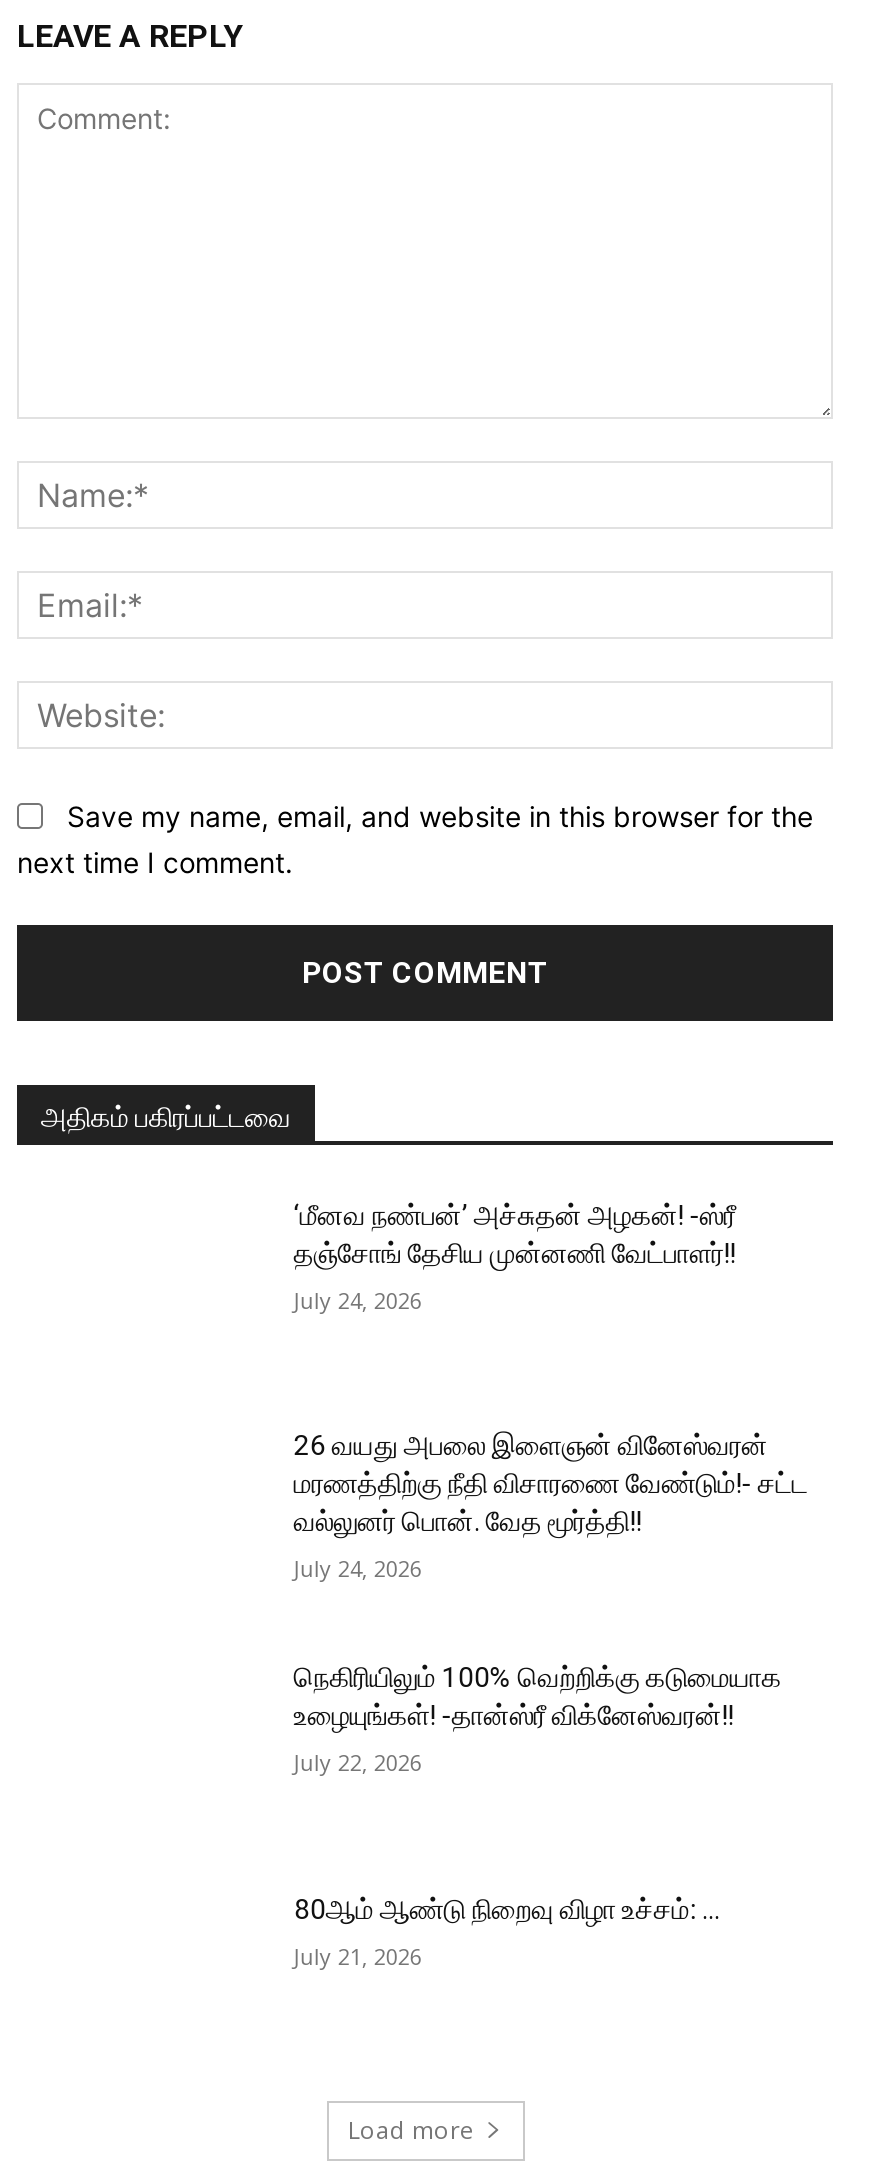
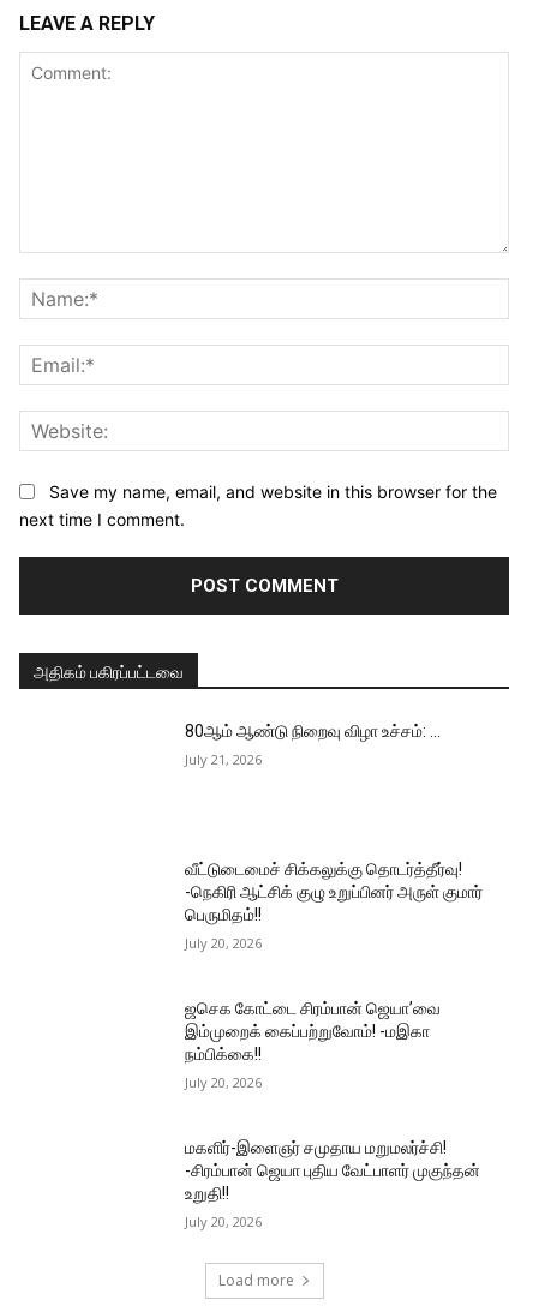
- ‘மீனவ நண்பன்’ அச்சுதன் அழகன்! -ஸ்ரீ
- தஞ்சோங் தேசிய முன்னணி வேட்பாளர்!!
- July 24, 2026

- 26 வயது அபலை இளைஞன் வினேஸ்வரன்
- மரணத்திற்கு நீதி விசாரணை வேண்டும்!- சட்ட
- வல்லுனர் பொன். வேத மூர்த்தி!!
- July 24, 2026
- நெகிரியிலும் 100% வெற்றிக்கு கடுமையாக
- உழையுங்கள்! -தான்ஸ்ரீ விக்னேஸ்வரன்!!
- July 22, 2026

moved up: 80ஆம் ஆண்டு நிறைவு விழா உச்சம்: ... | July 21, 2026

+ வீட்டுடைமைச் சிக்கலுக்கு தொடர்த்தீர்வு!
+ -நெகிரி ஆட்சிக் குழு உறுப்பினர் அருள் குமார்
+ பெருமிதம்!!
+ July 20, 2026
+ ஜசெக கோட்டை சிரம்பான் ஜெயா’வை
+ இம்முறைக் கைப்பற்றுவோம்! -மஇகா
+ நம்பிக்கை!!
+ July 20, 2026
+ மகளிர்-இளைஞர் சமுதாய மறுமலர்ச்சி!
+ -சிரம்பான் ஜெயா புதிய வேட்பாளர் முகுந்தன்
+ உறுதி!!
+ July 20, 2026
